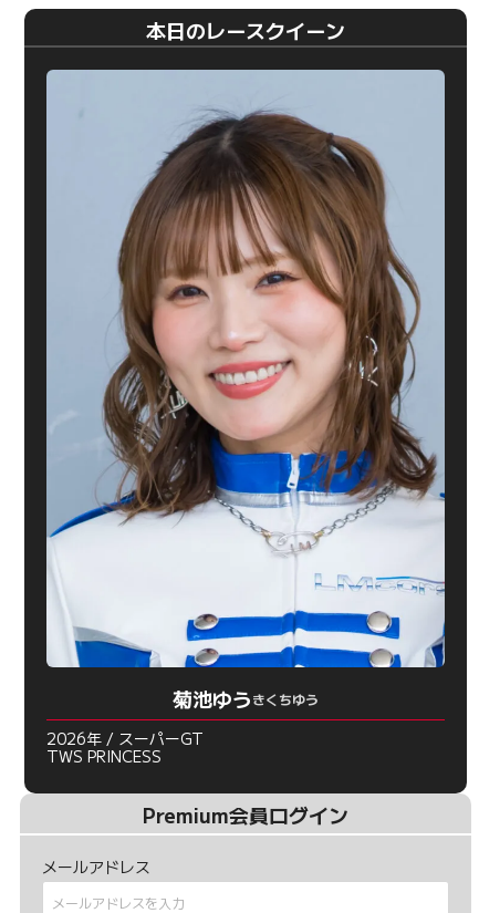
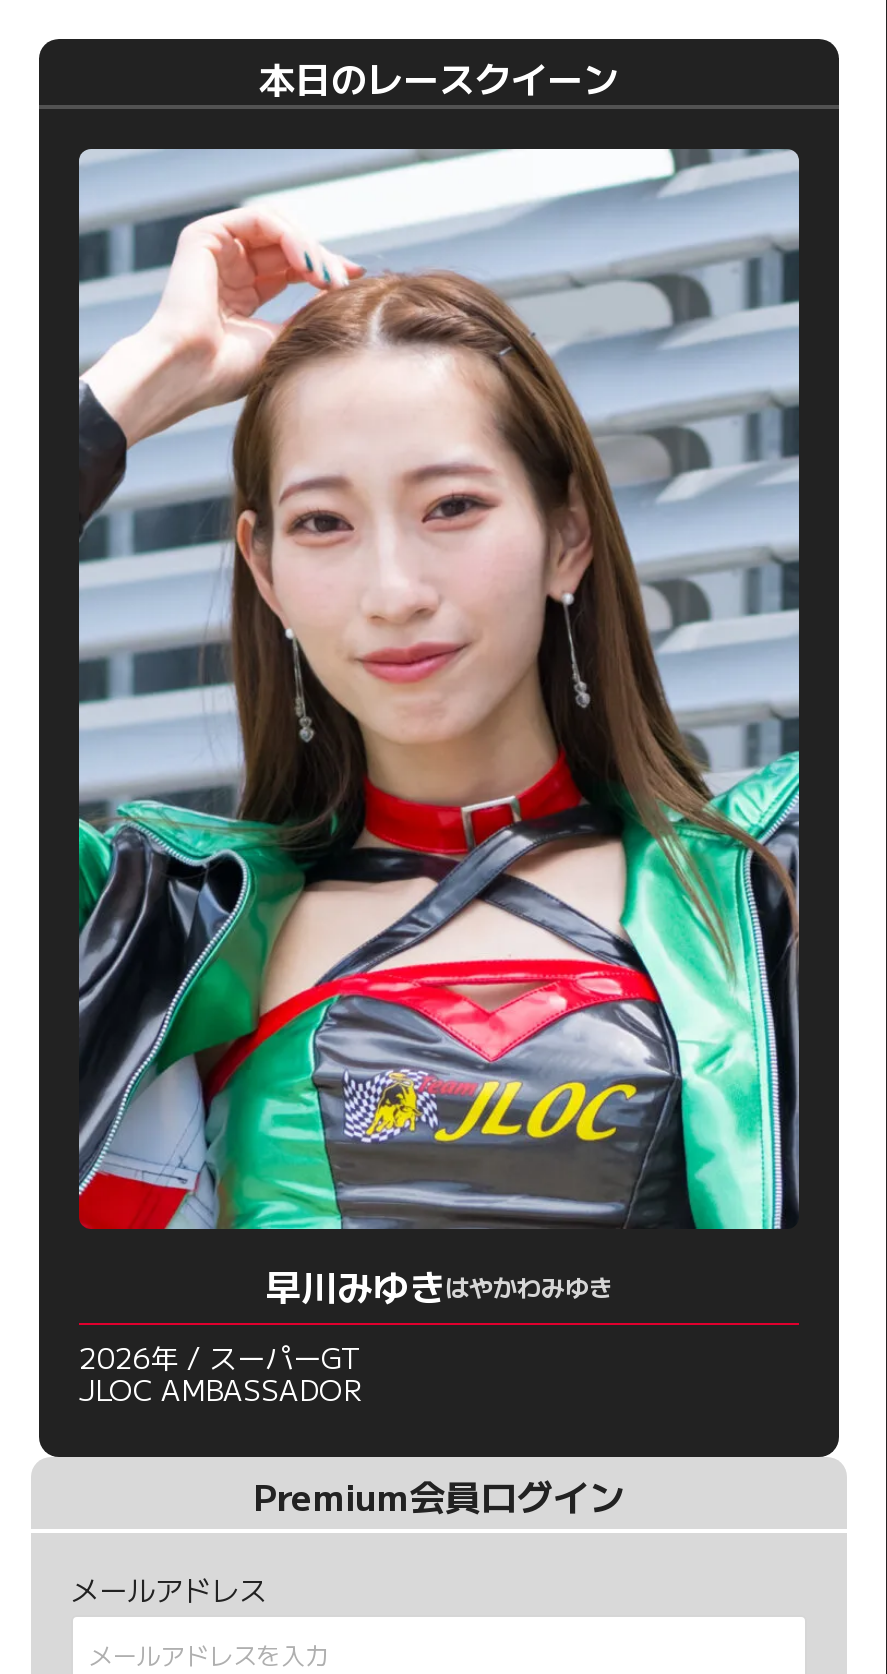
- [image]
- 菊池ゆうきくちゆう
+ [image]
+ 早川みゆきはやかわみゆき

- TWS PRINCESS
+ JLOC AMBASSADOR
